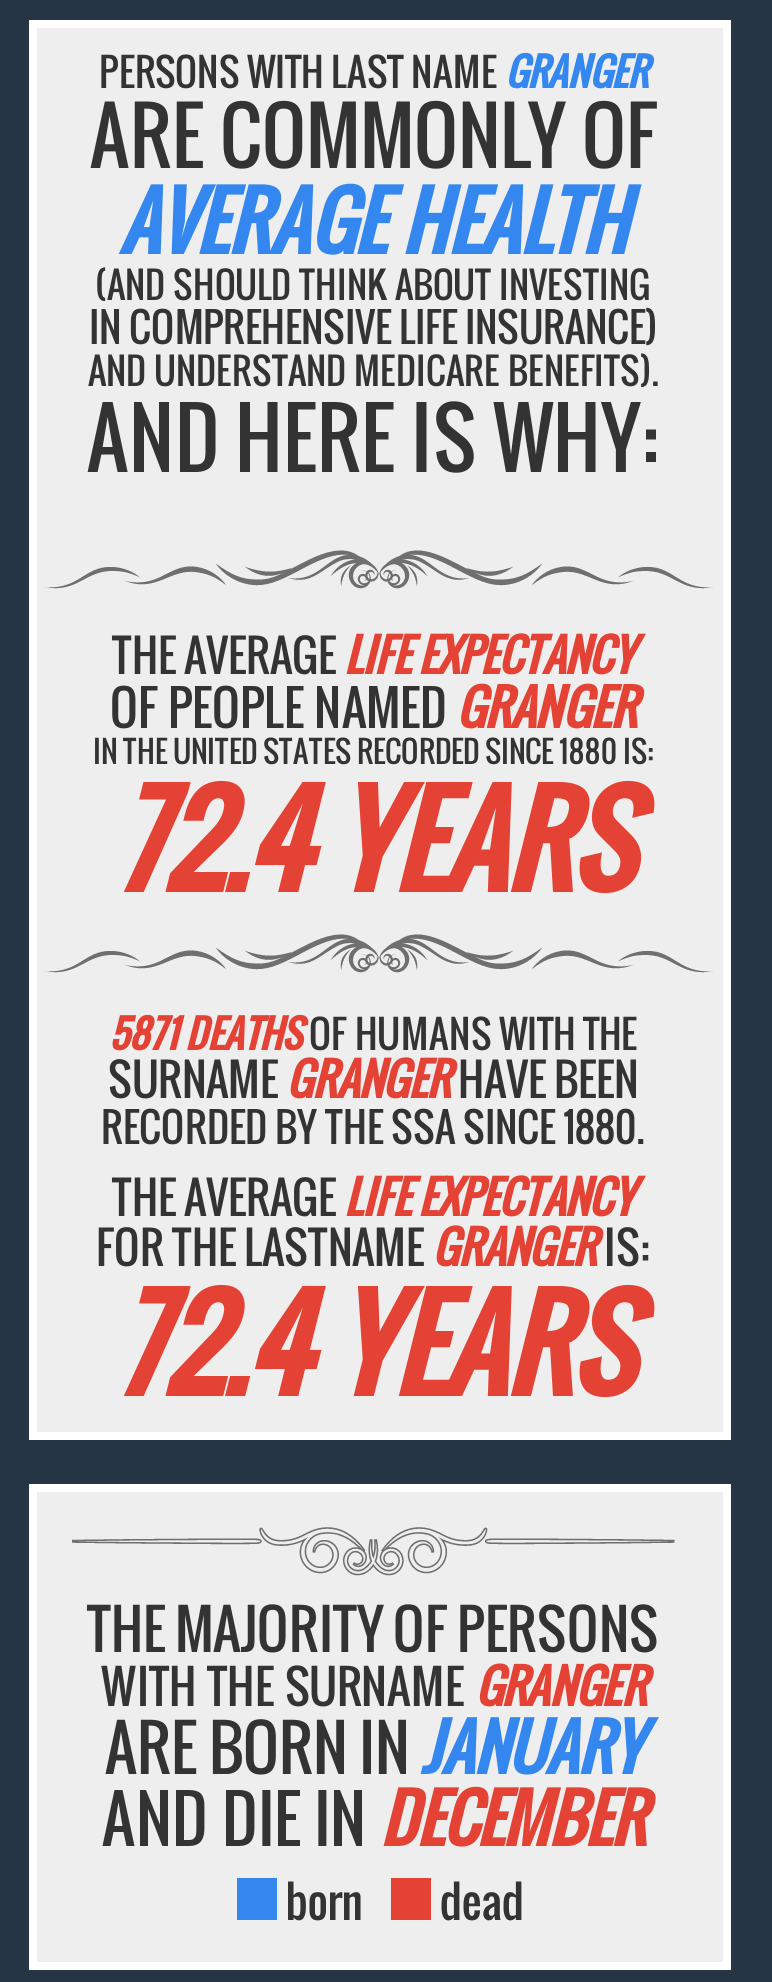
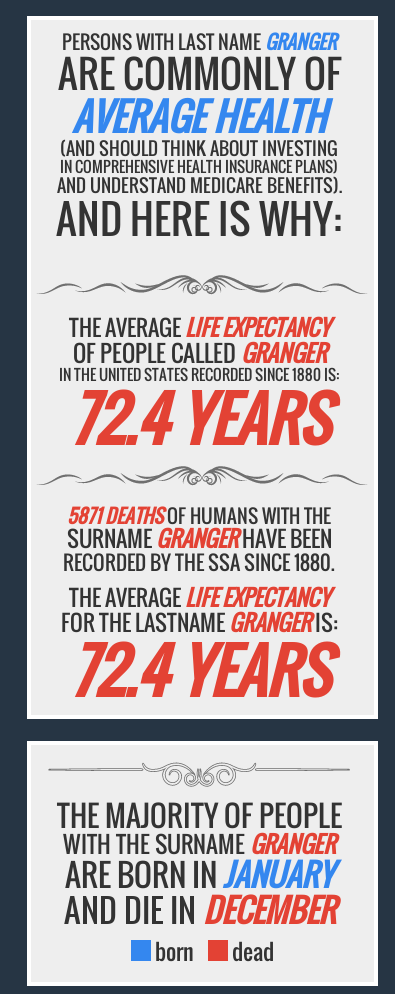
- IN COMPREHENSIVE LIFE INSURANCE)
+ IN COMPREHENSIVE HEALTH INSURANCE PLANS)

- OF PEOPLE NAMEDGRANGER
+ OF PEOPLE CALLEDGRANGER

- THE MAJORITY OF PERSONS
+ THE MAJORITY OF PEOPLE
